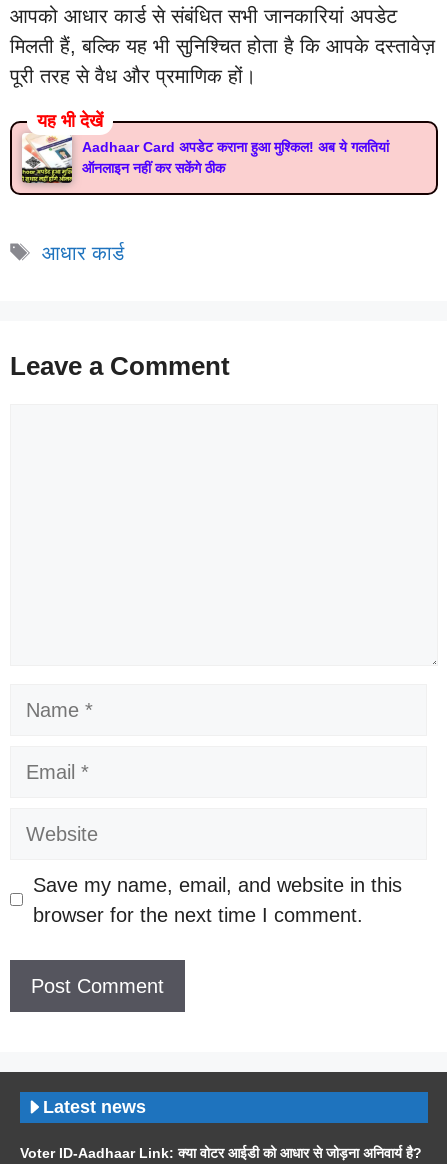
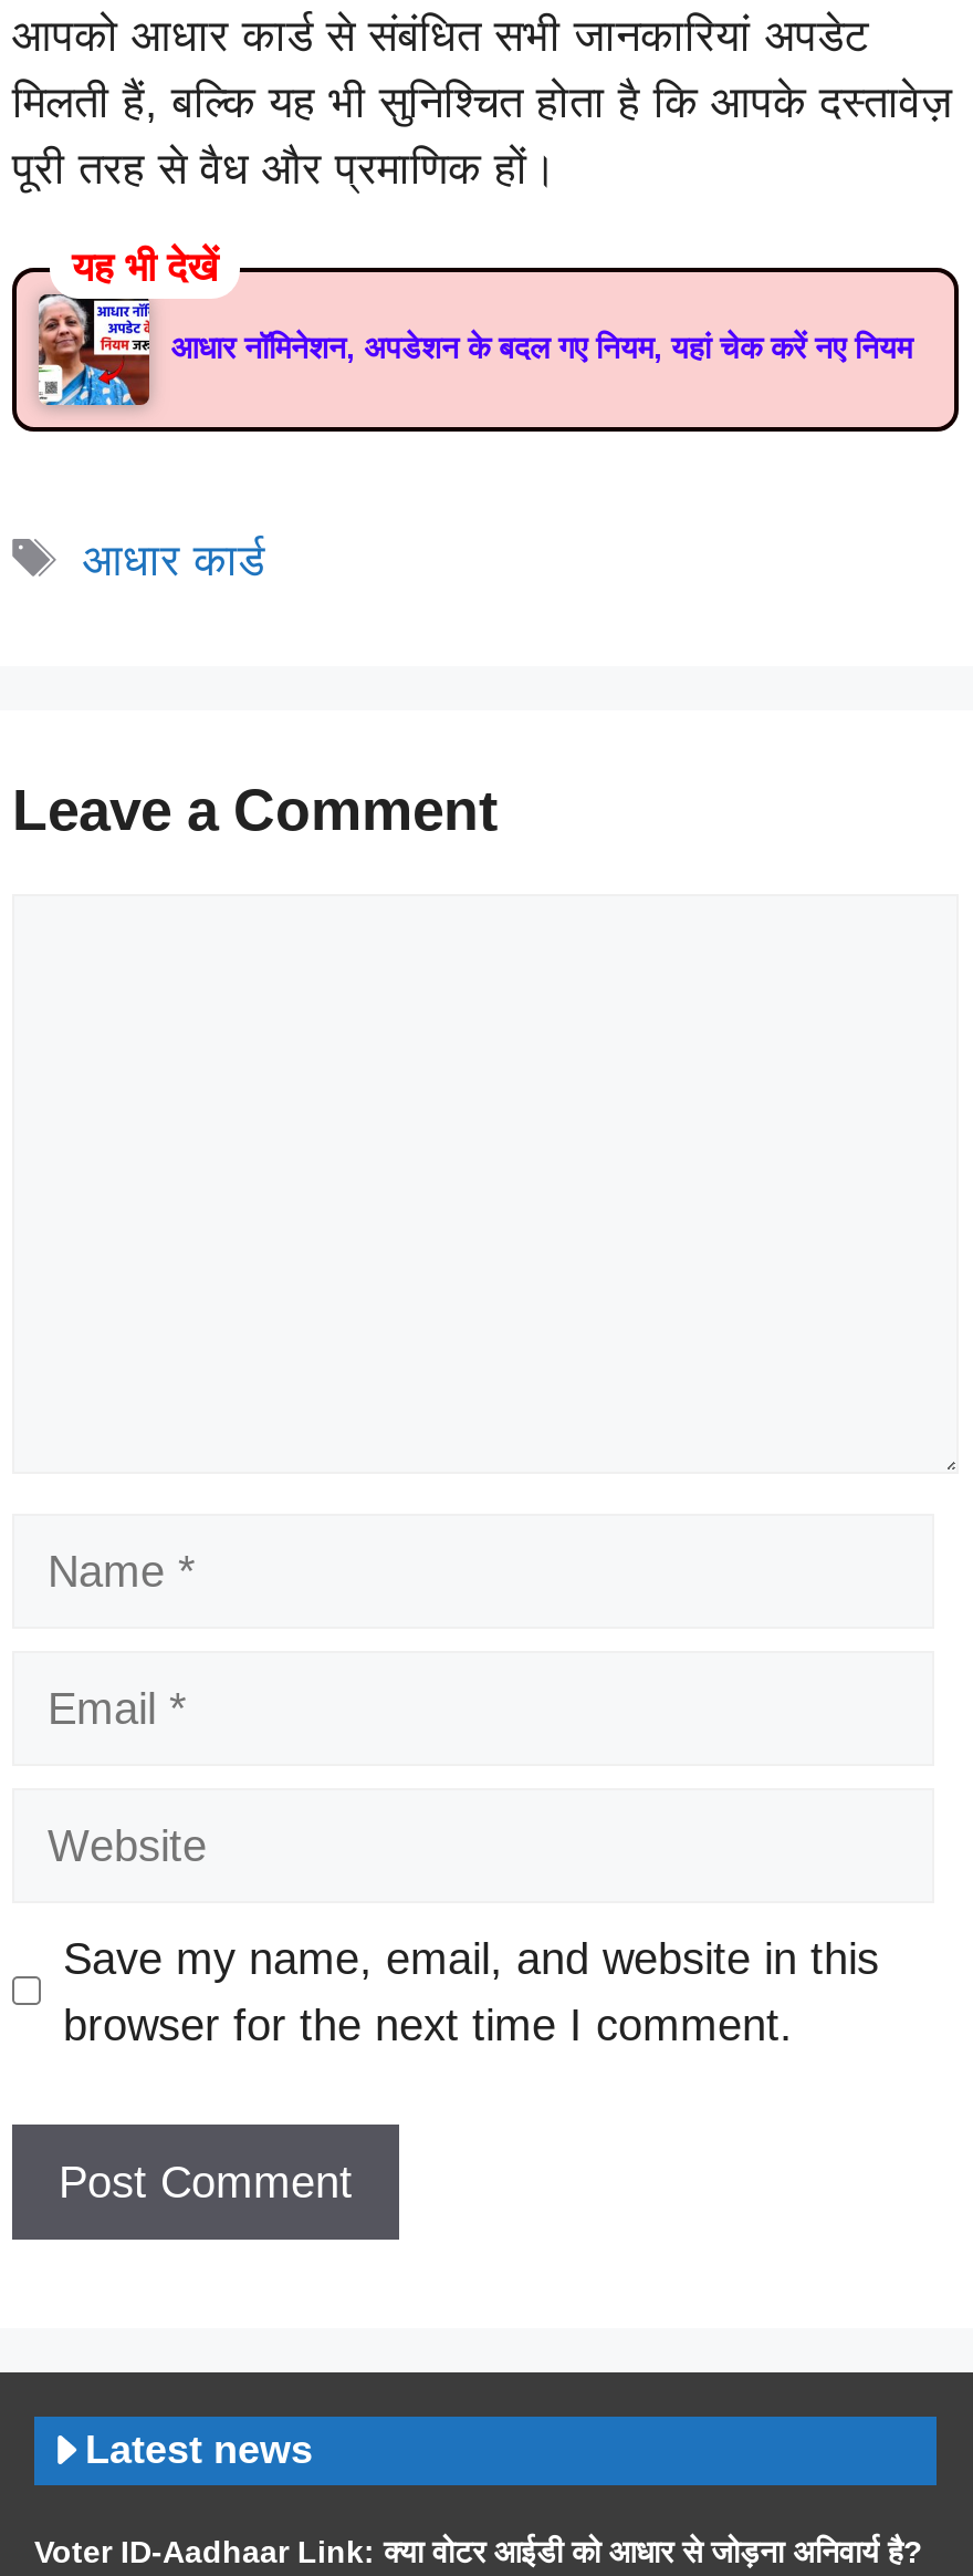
- [image]
- Aadhaar Card अपडेट कराना हुआ मुश्किल! अब ये गलतियां
- ऑनलाइन नहीं कर सकेंगे ठीक
+ [image]
+ आधार नॉमिनेशन, अपडेशन के बदल गए नियम, यहां चेक करें नए नियम
